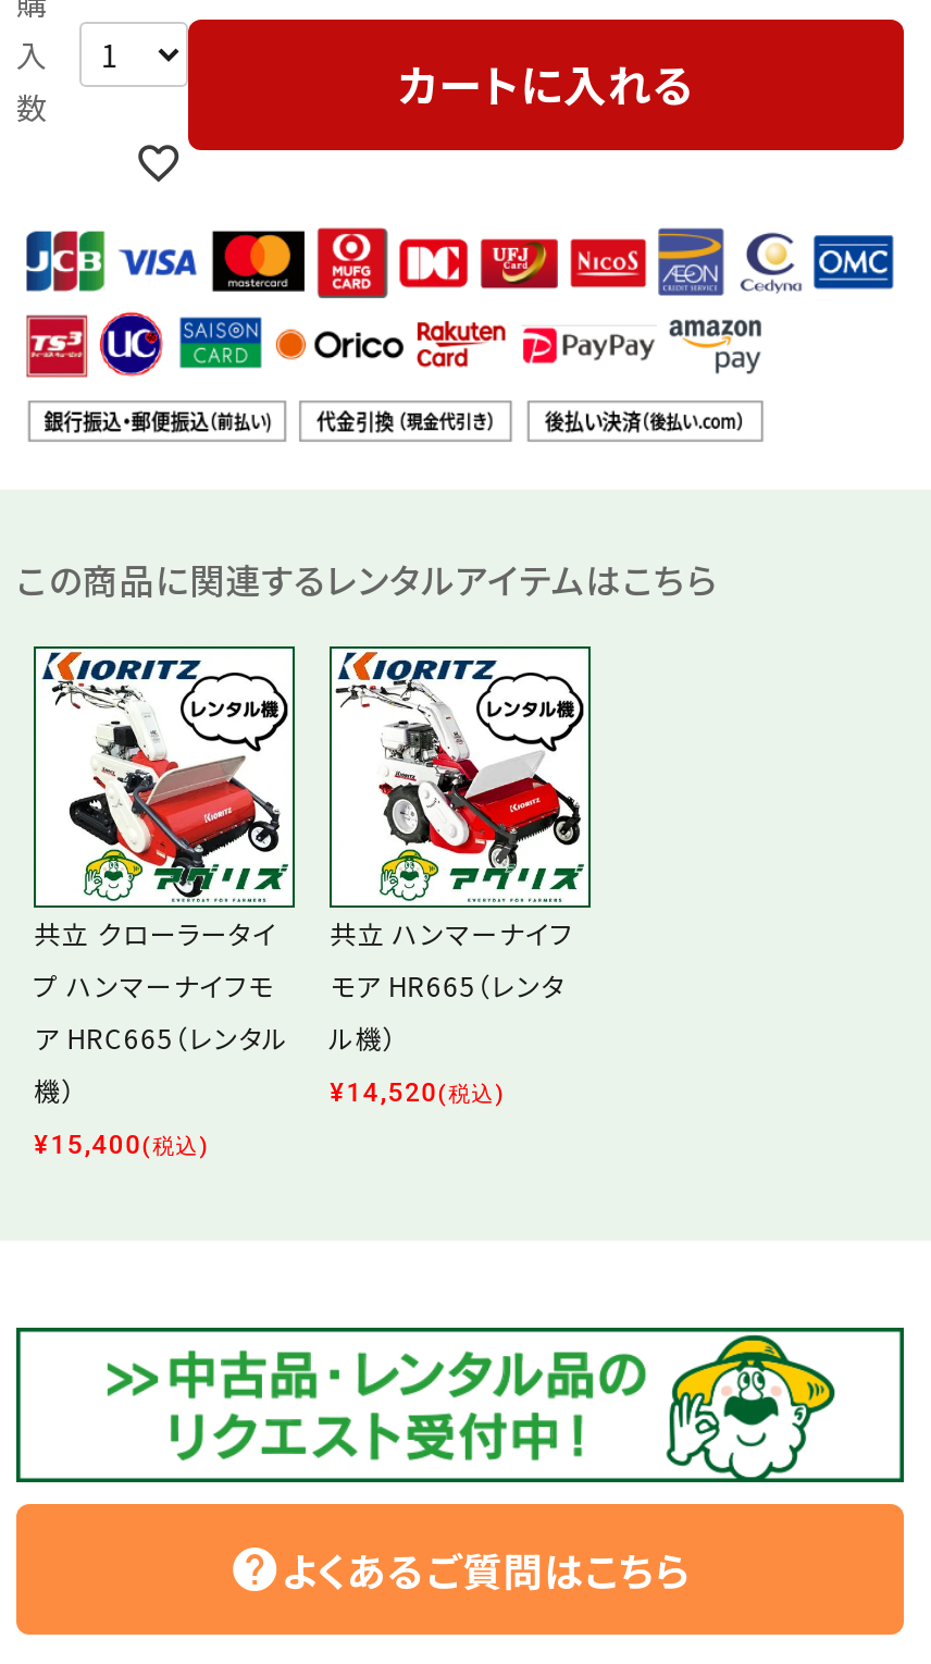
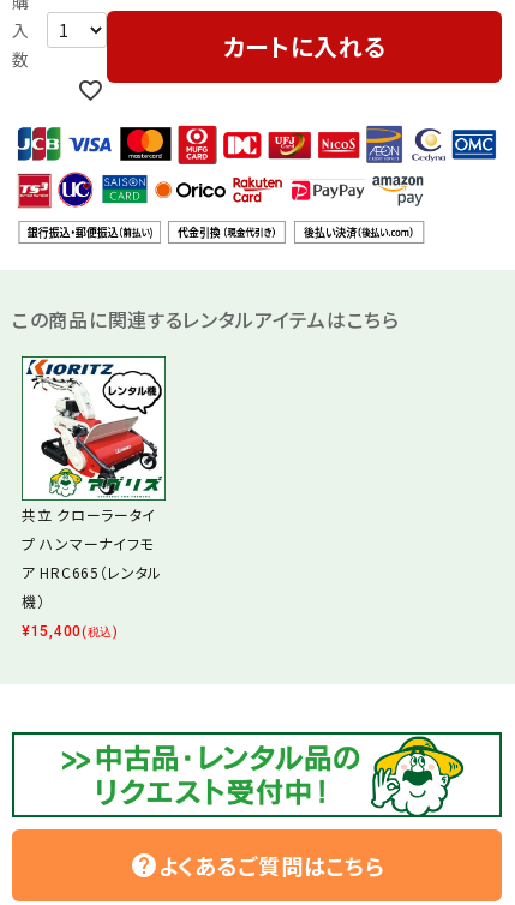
- [image]
- 共立 ハンマーナイフ
- モア HR665（レンタ
- ル機）
- ¥14,520(税込)
